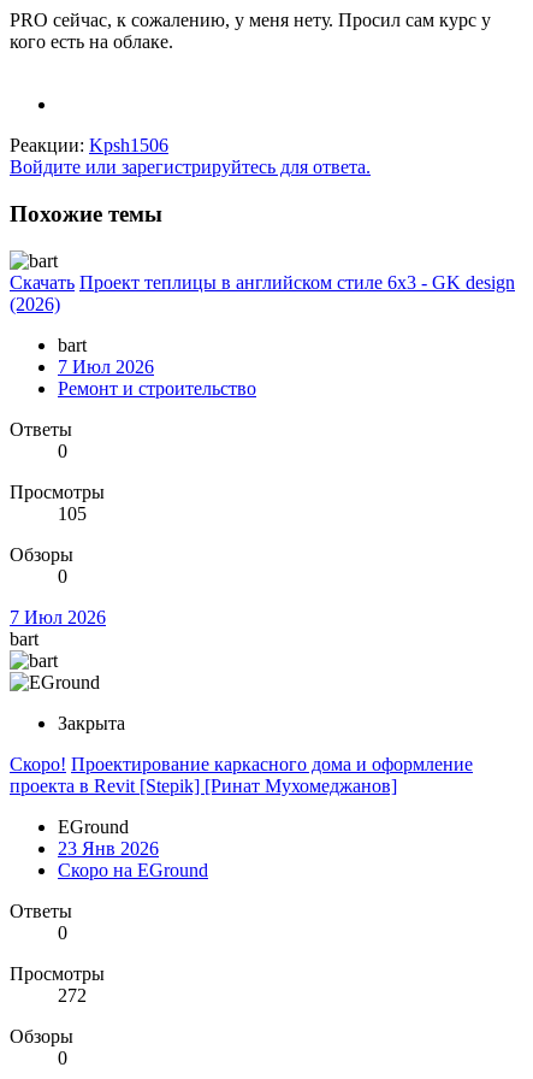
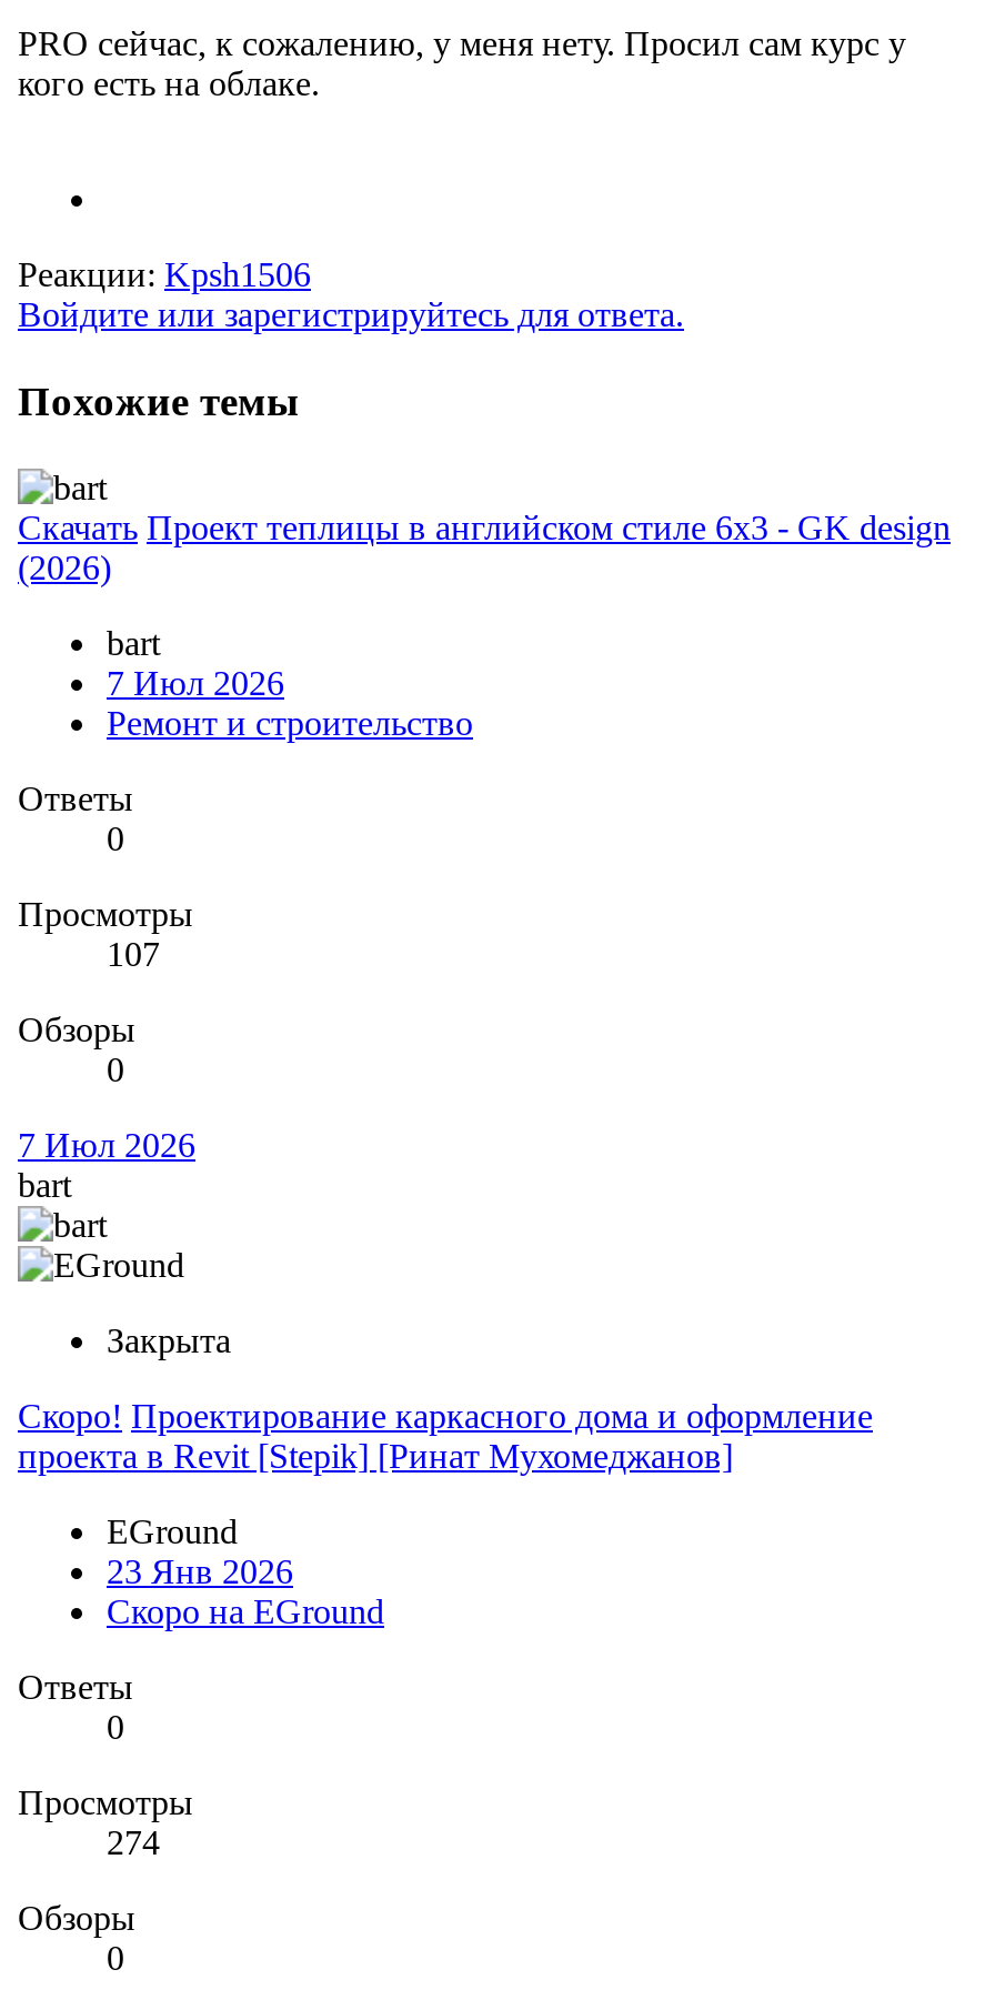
- 105
+ 107

- 272
+ 274
